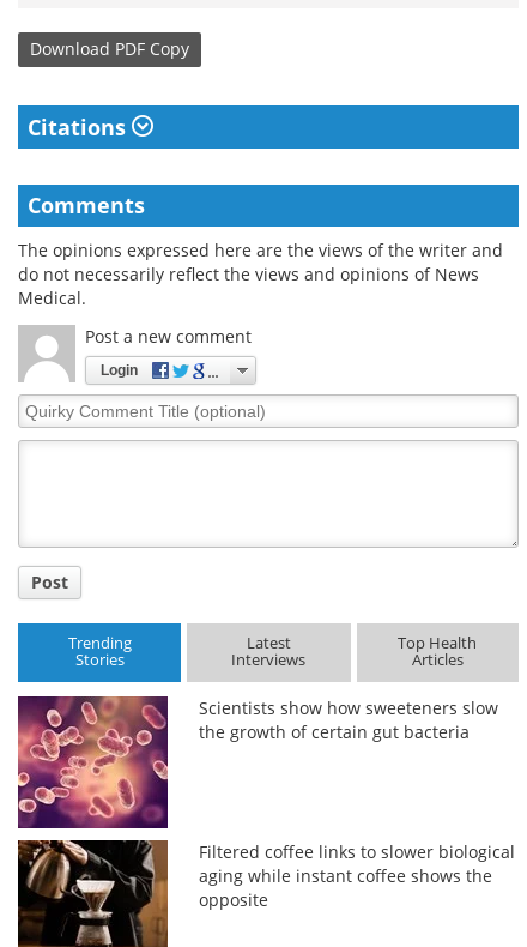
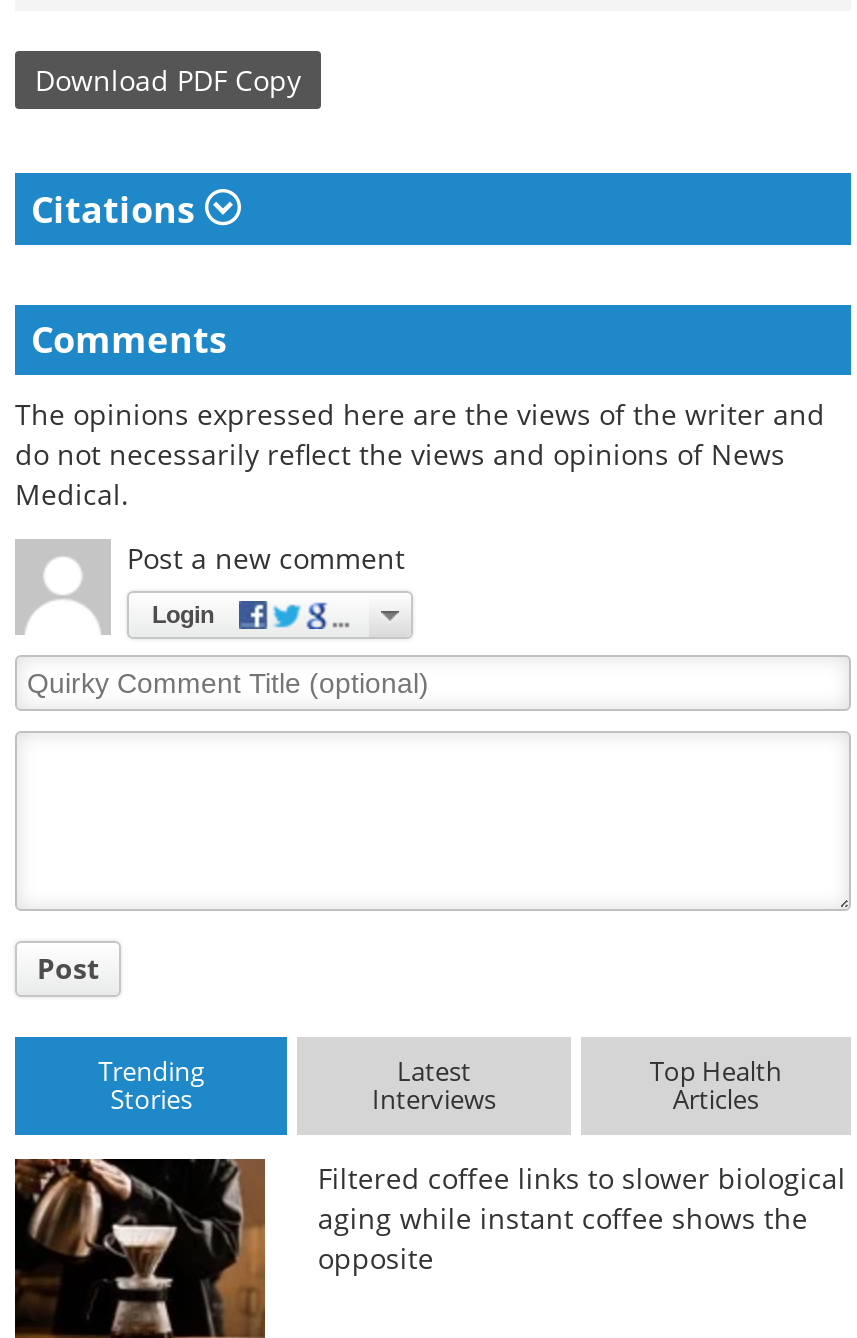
- [image]
- Scientists show how sweeteners slow
- the growth of certain gut bacteria
